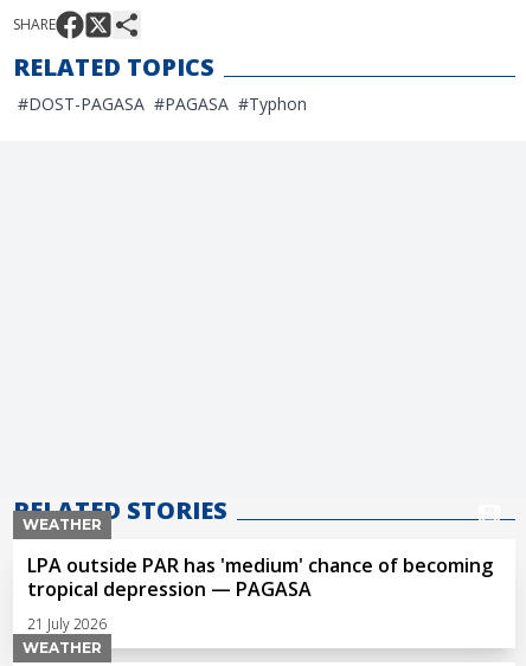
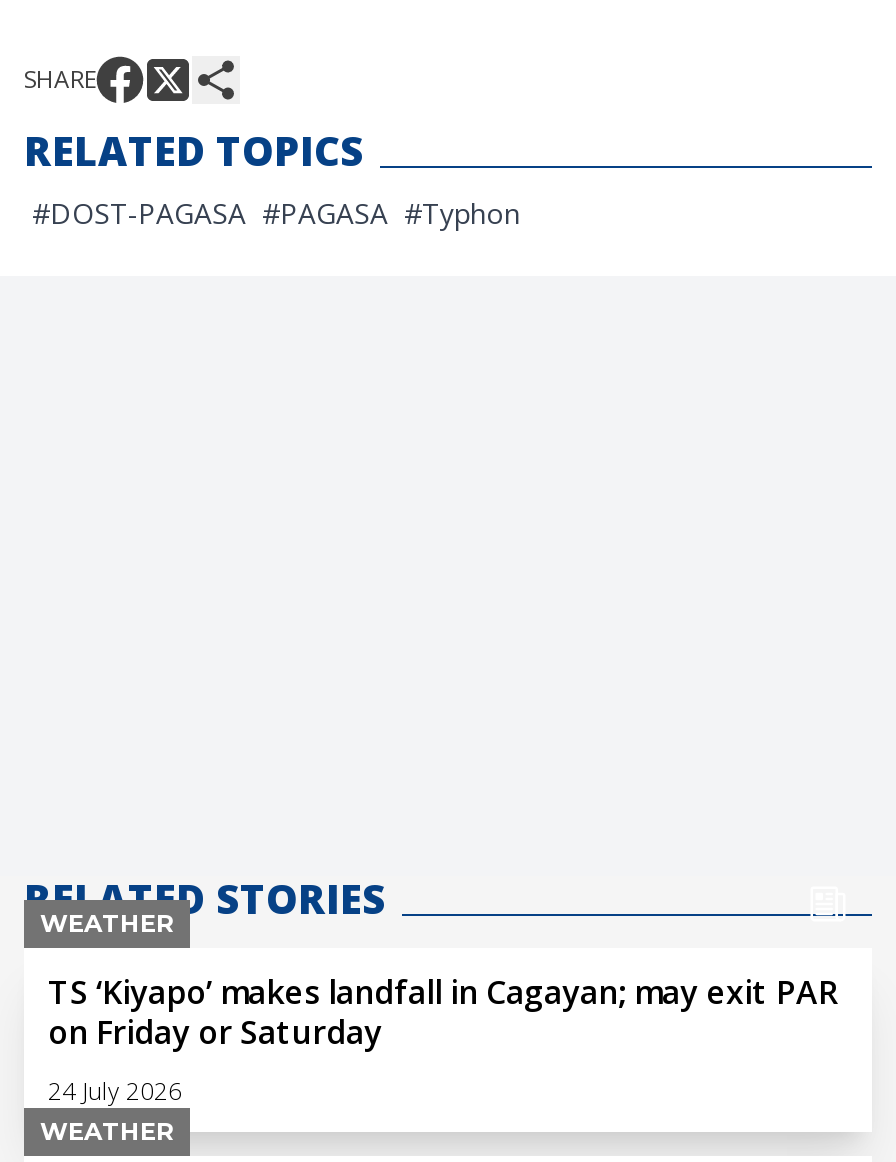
- LPA outside PAR has 'medium' chance of becoming
- tropical depression — PAGASA
+ TS ‘Kiyapo’ makes landfall in Cagayan; may exit PAR
+ on Friday or Saturday

- 21 July 2026
+ 24 July 2026
